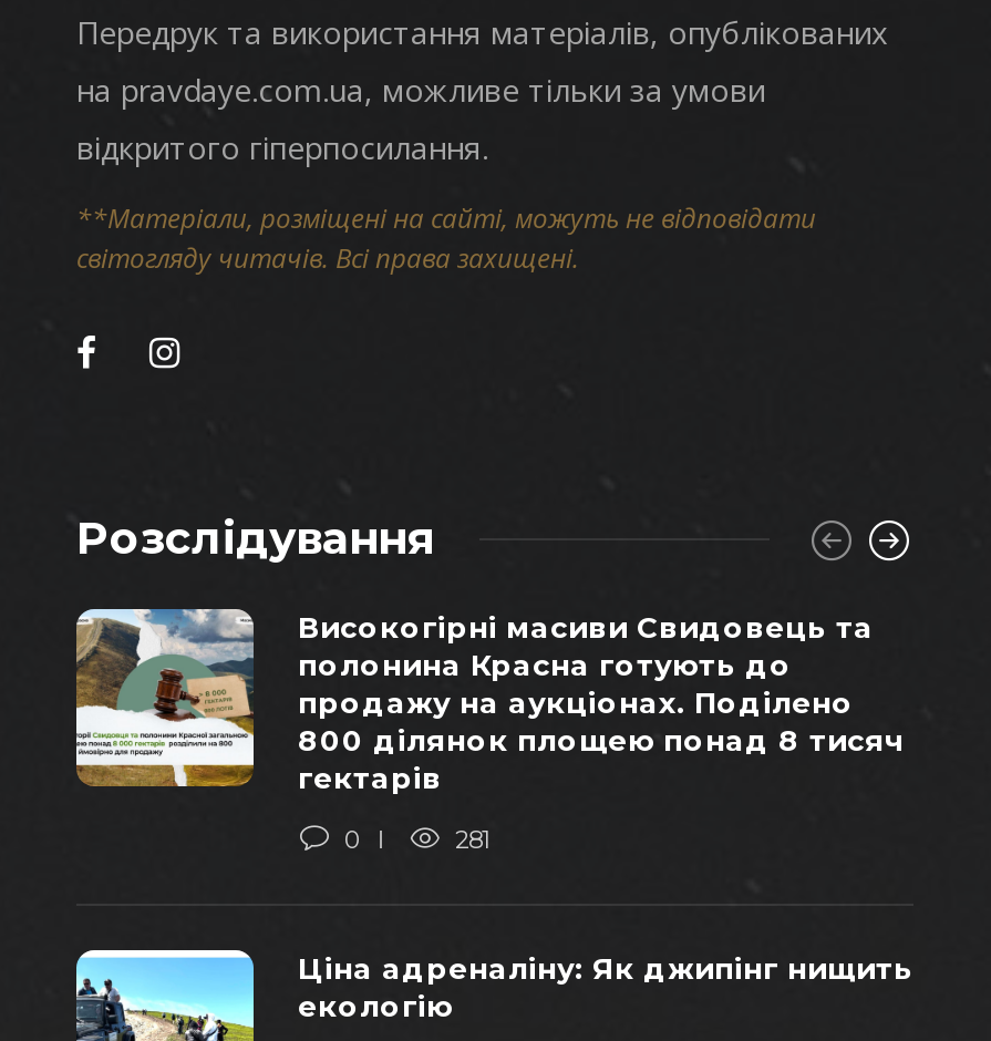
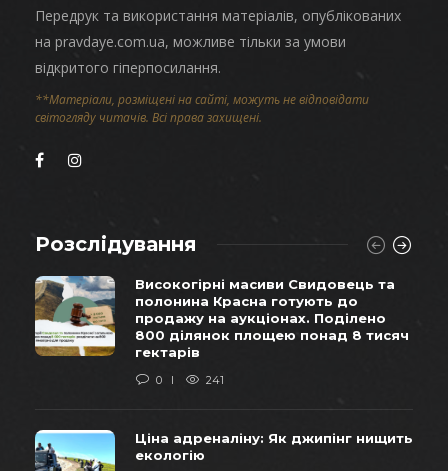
- 281
+ 241
